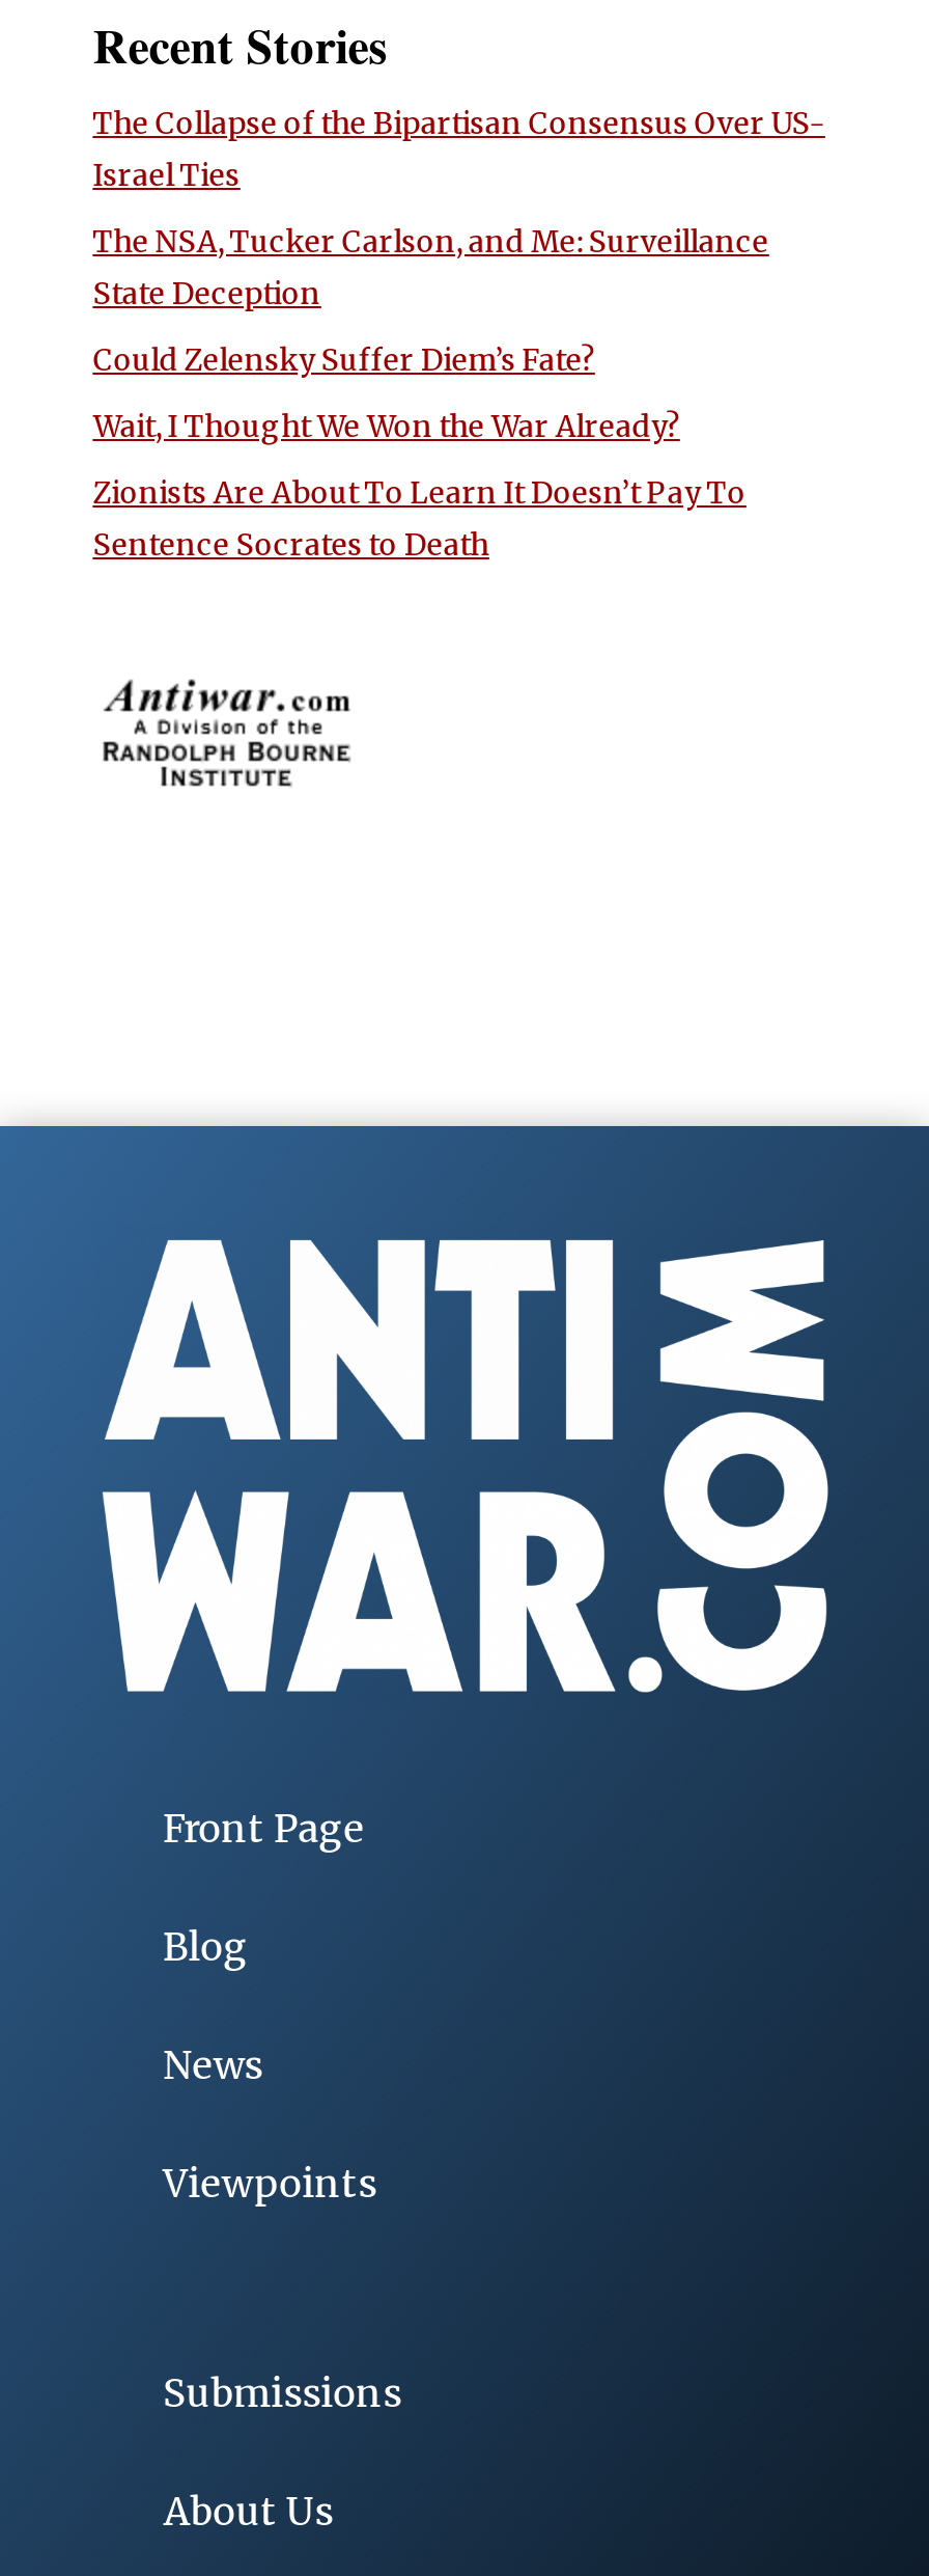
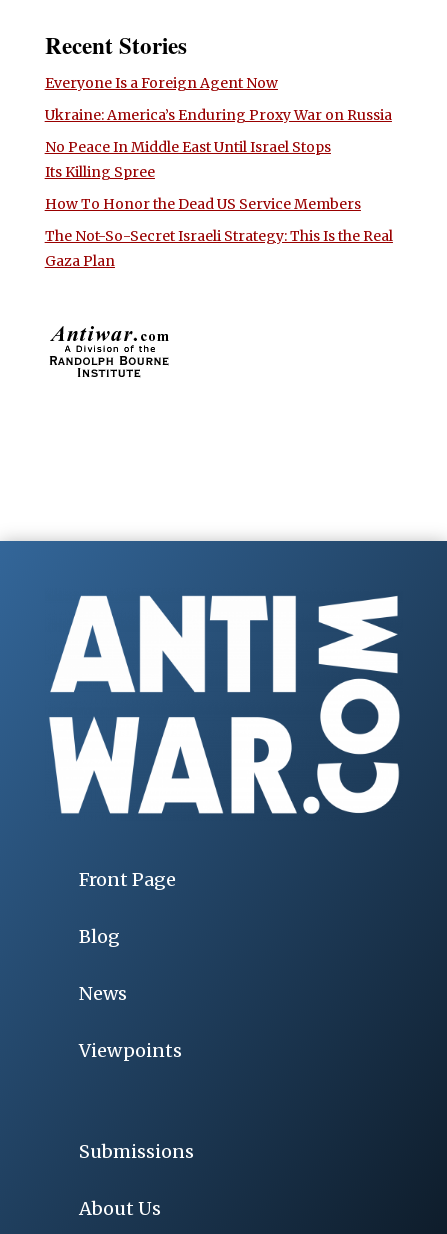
- The Collapse of the Bipartisan Consensus Over US-
- Israel Ties
+ Everyone Is a Foreign Agent Now

- The NSA, Tucker Carlson, and Me: Surveillance
- State Deception
+ Ukraine: America’s Enduring Proxy War on Russia

- Could Zelensky Suffer Diem’s Fate?
+ No Peace In Middle East Until Israel Stops
+ Its Killing Spree

- Wait, I Thought We Won the War Already?
+ How To Honor the Dead US Service Members

- Zionists Are About To Learn It Doesn’t Pay To
- Sentence Socrates to Death
+ The Not-So-Secret Israeli Strategy: This Is the Real
+ Gaza Plan
